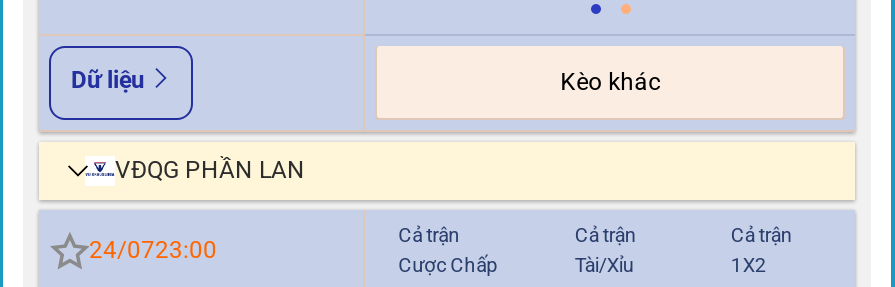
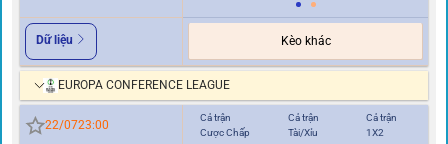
- VĐQG PHẦN LAN
+ EUROPA CONFERENCE LEAGUE

- 24/0723:00
+ 22/0723:00
